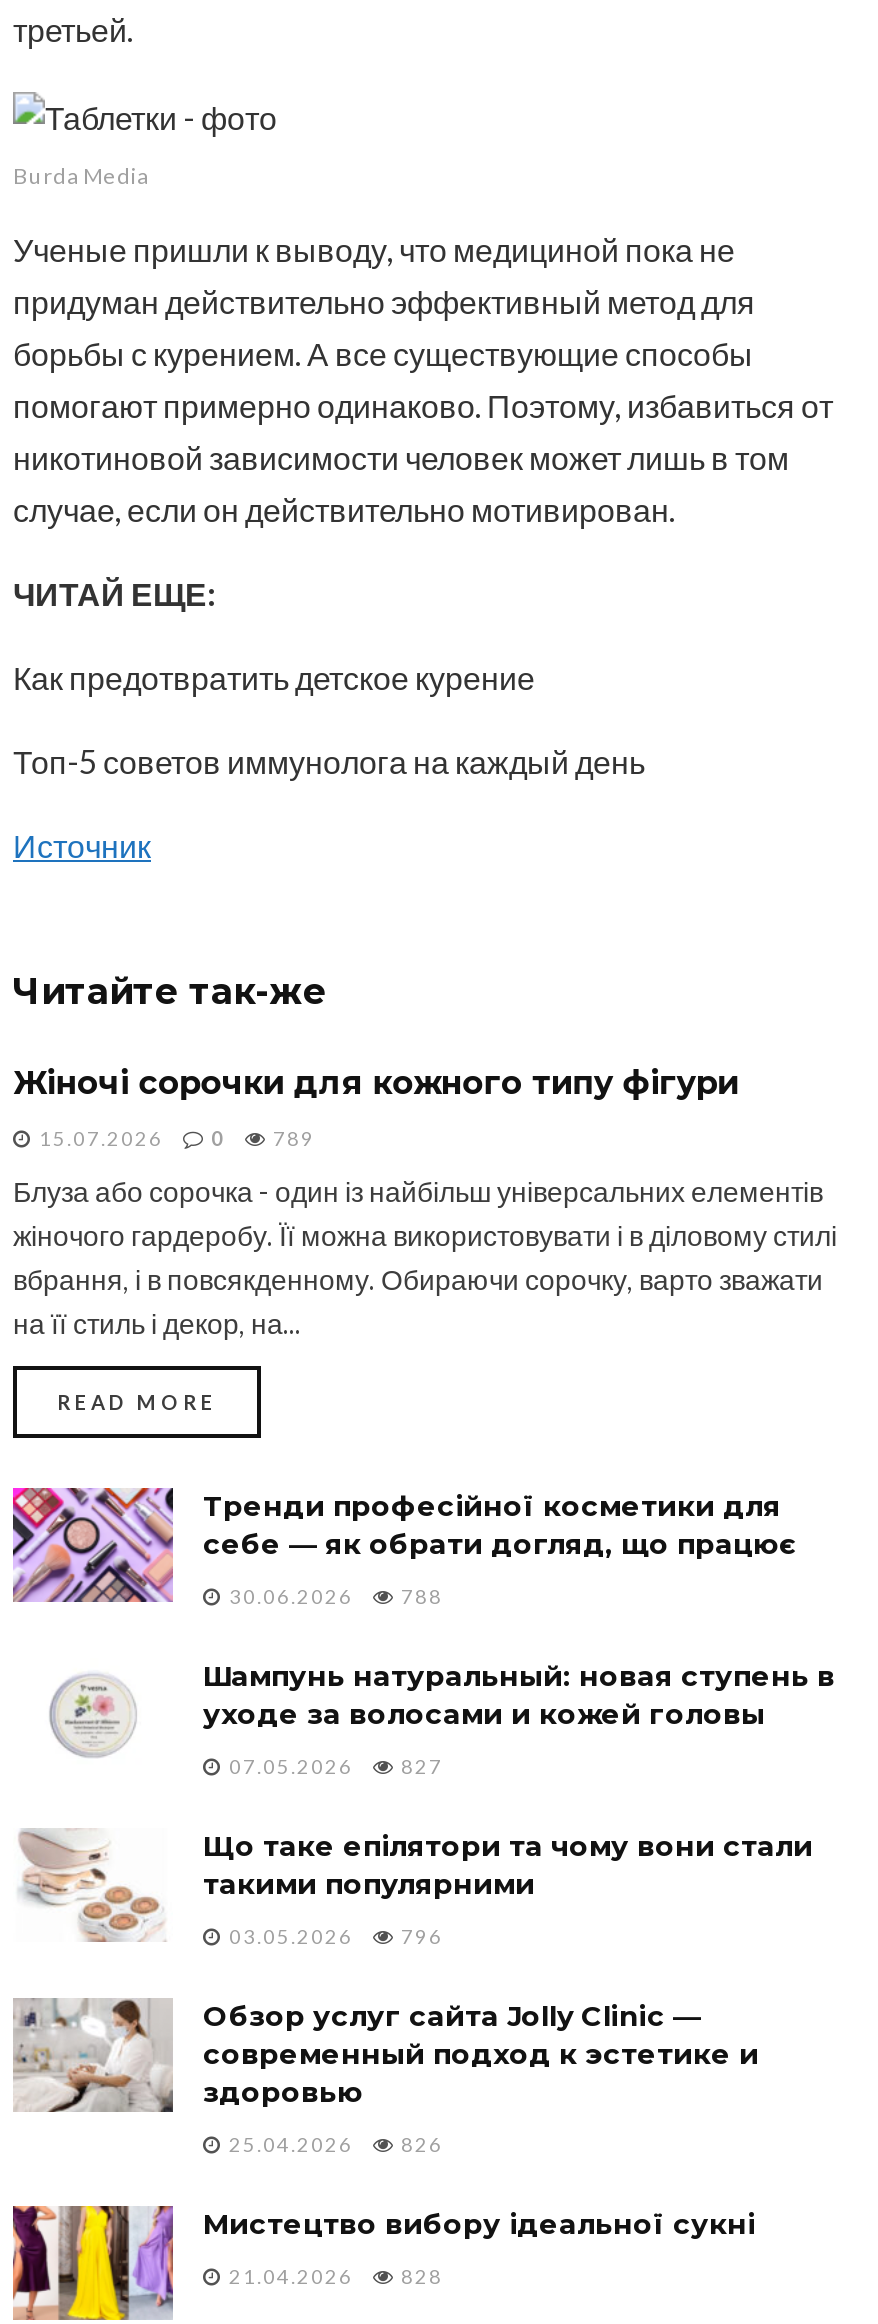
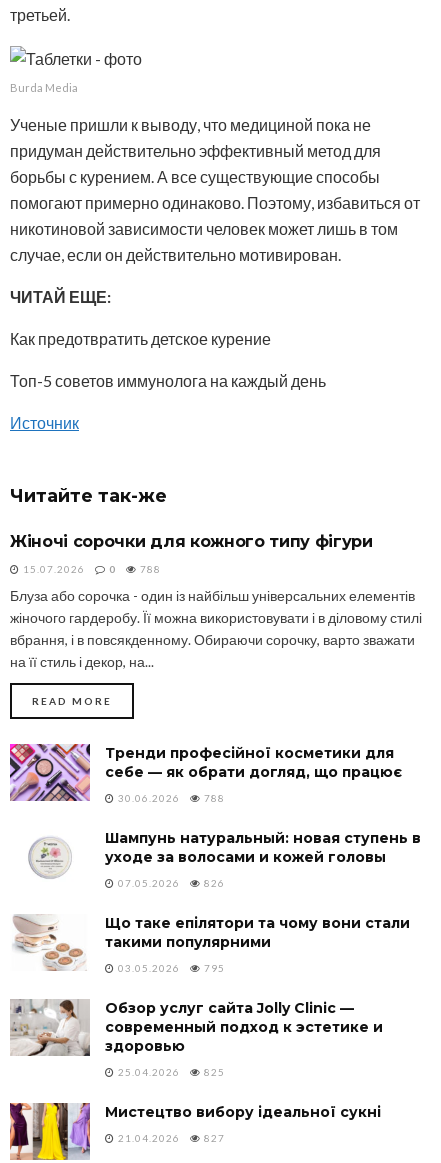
- 15.07.2026 0 789
+ 15.07.2026 0 788

- 07.05.2026 827
+ 07.05.2026 826

- 03.05.2026 796
+ 03.05.2026 795

- 25.04.2026 826
+ 25.04.2026 825

- 21.04.2026 828
+ 21.04.2026 827
